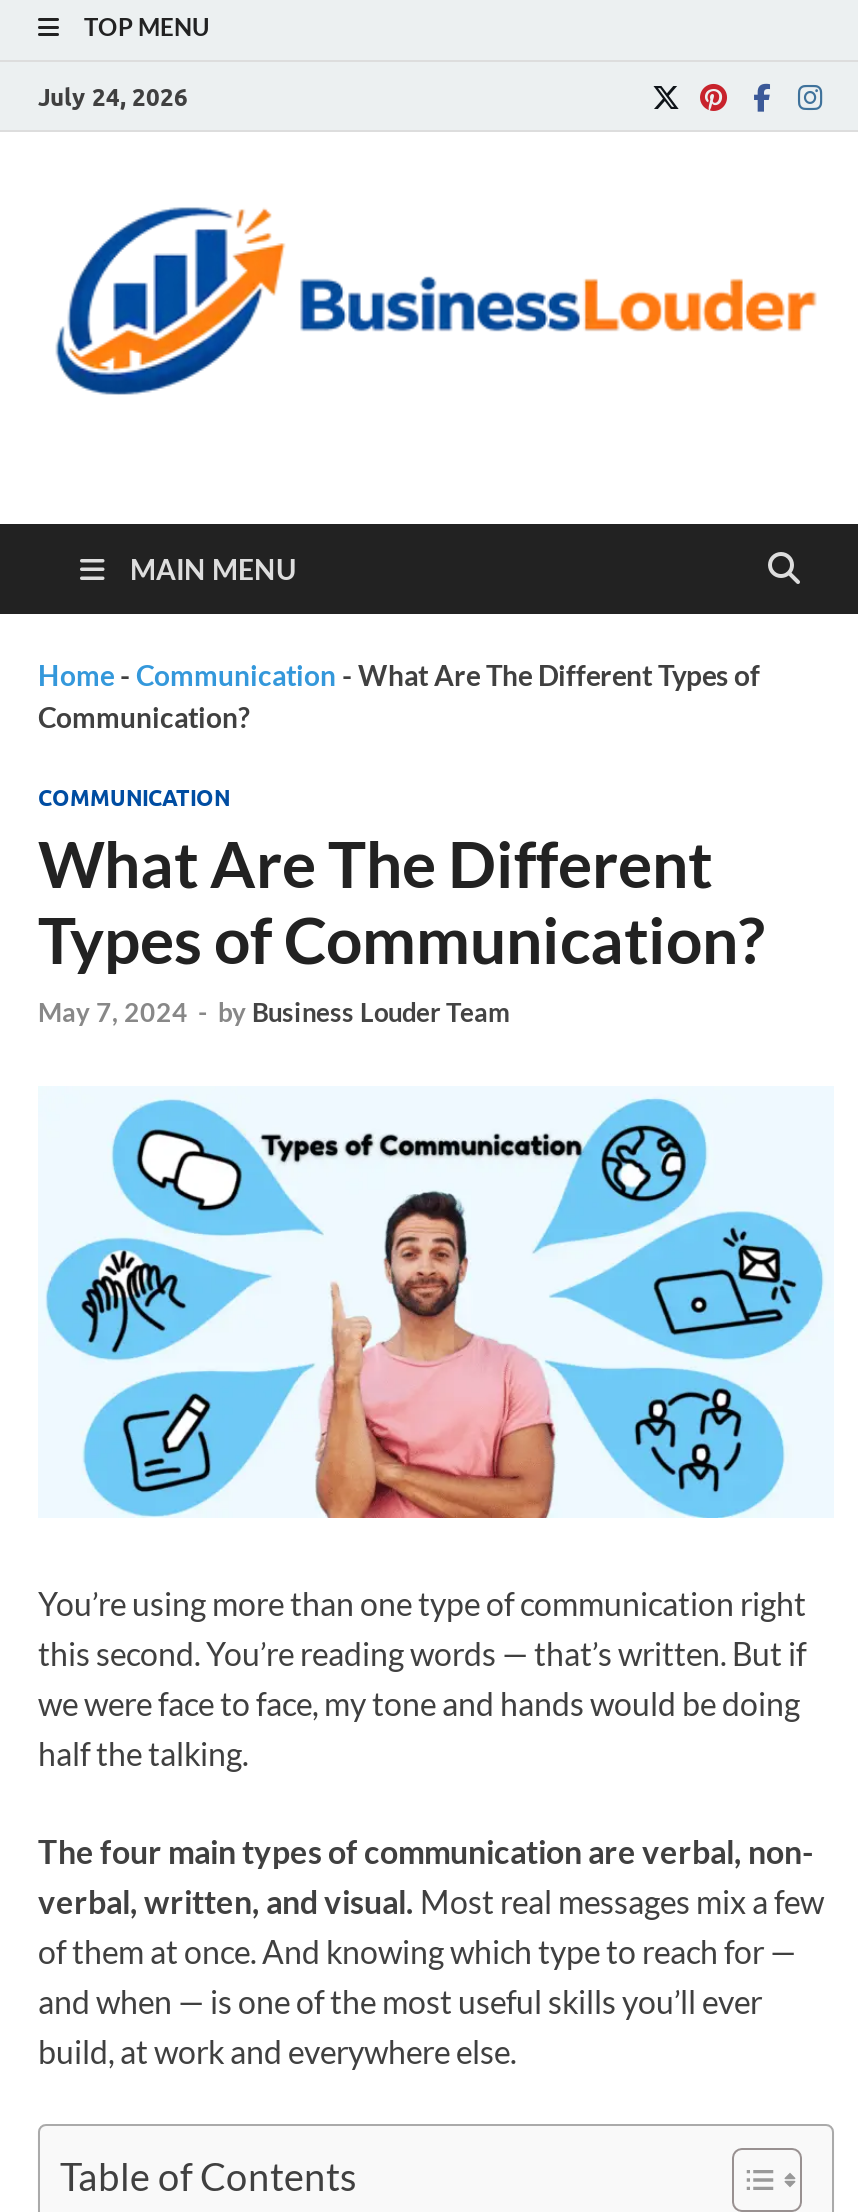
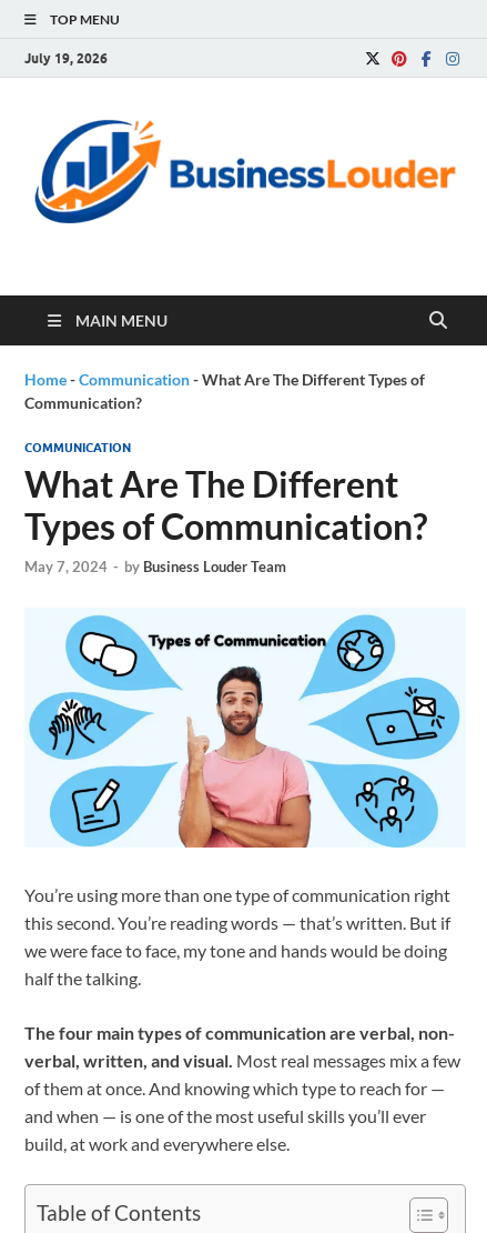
- July 24, 2026
+ July 19, 2026
